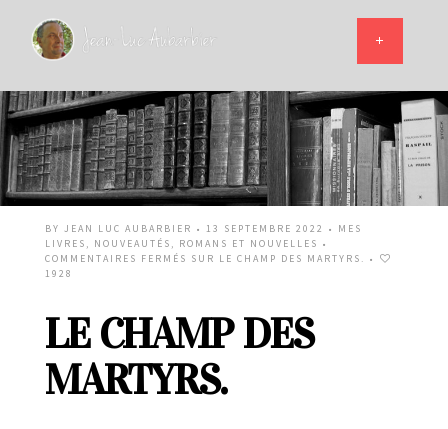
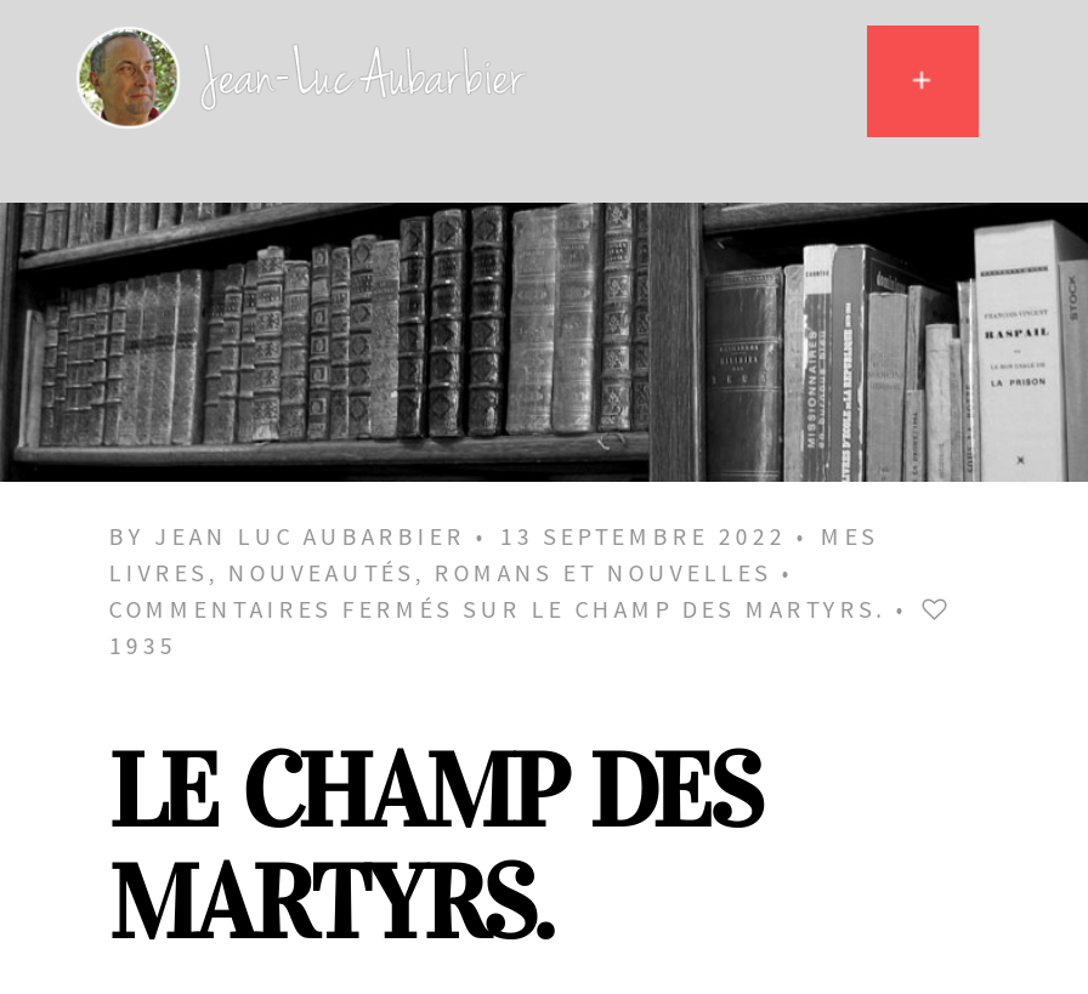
- 1928
+ 1935
